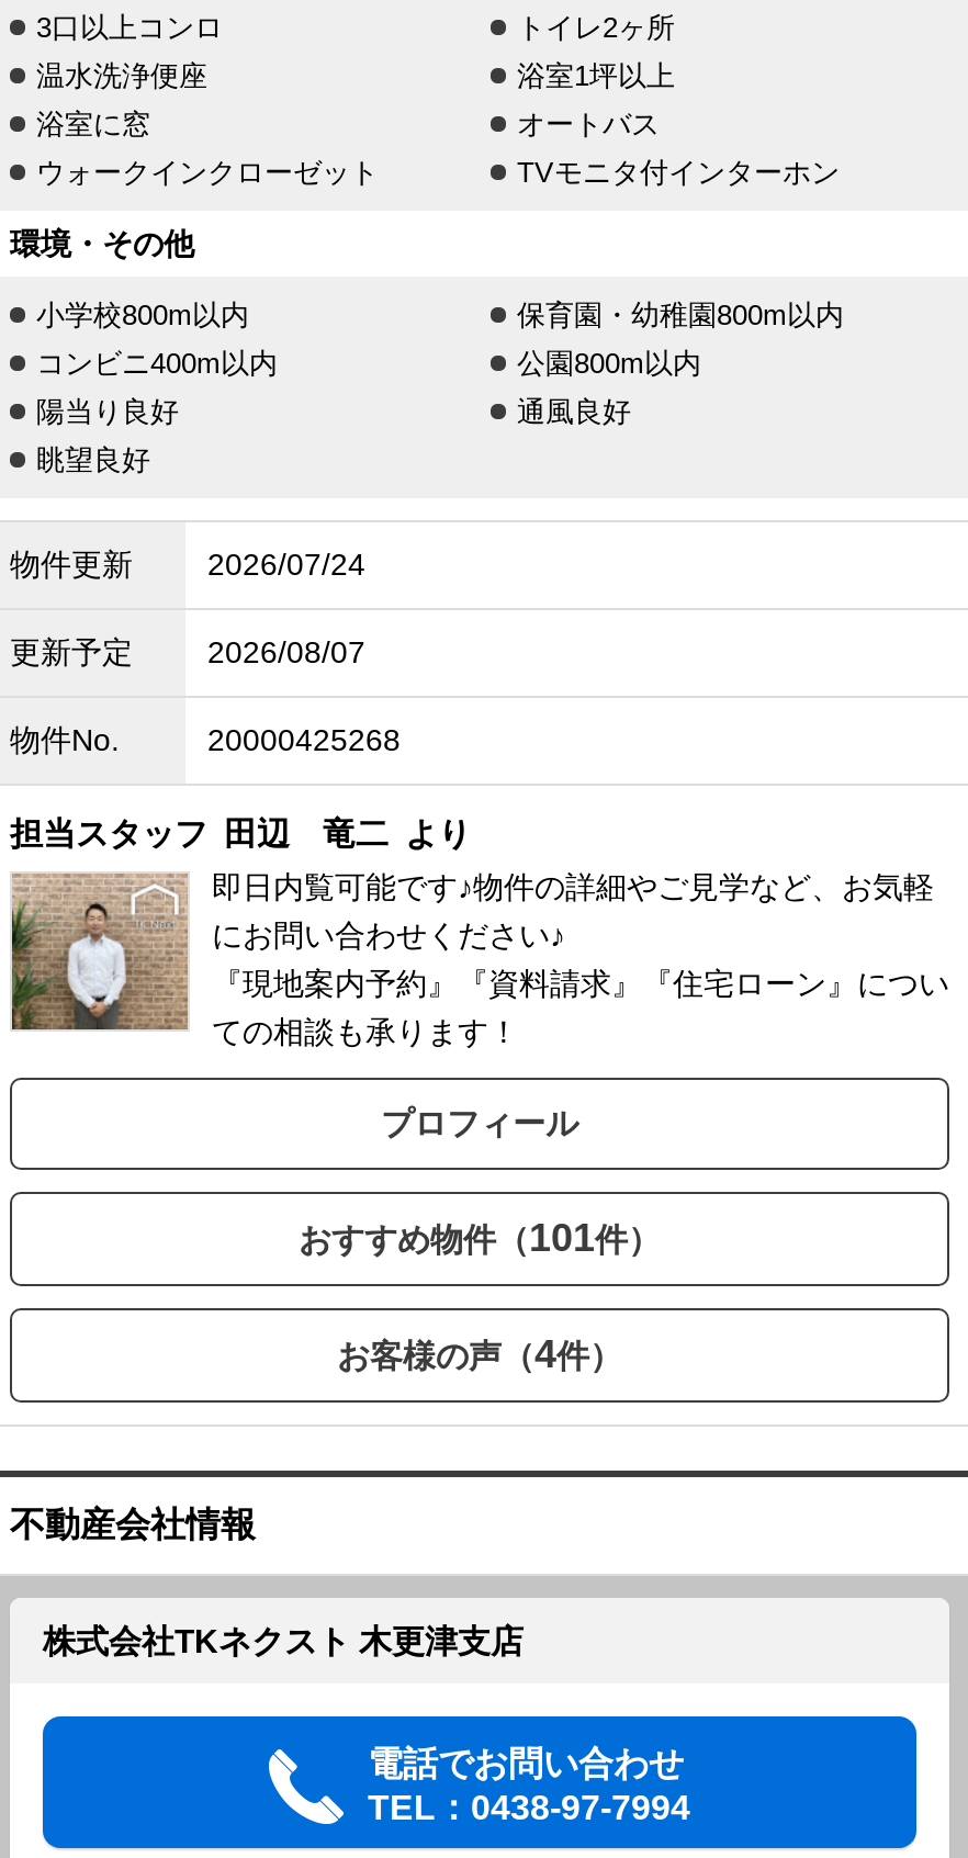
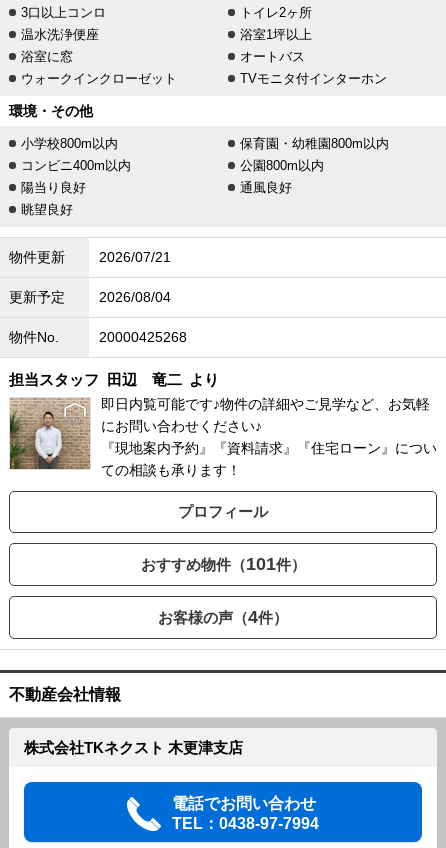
- 2026/07/24
+ 2026/07/21

- 2026/08/07
+ 2026/08/04
